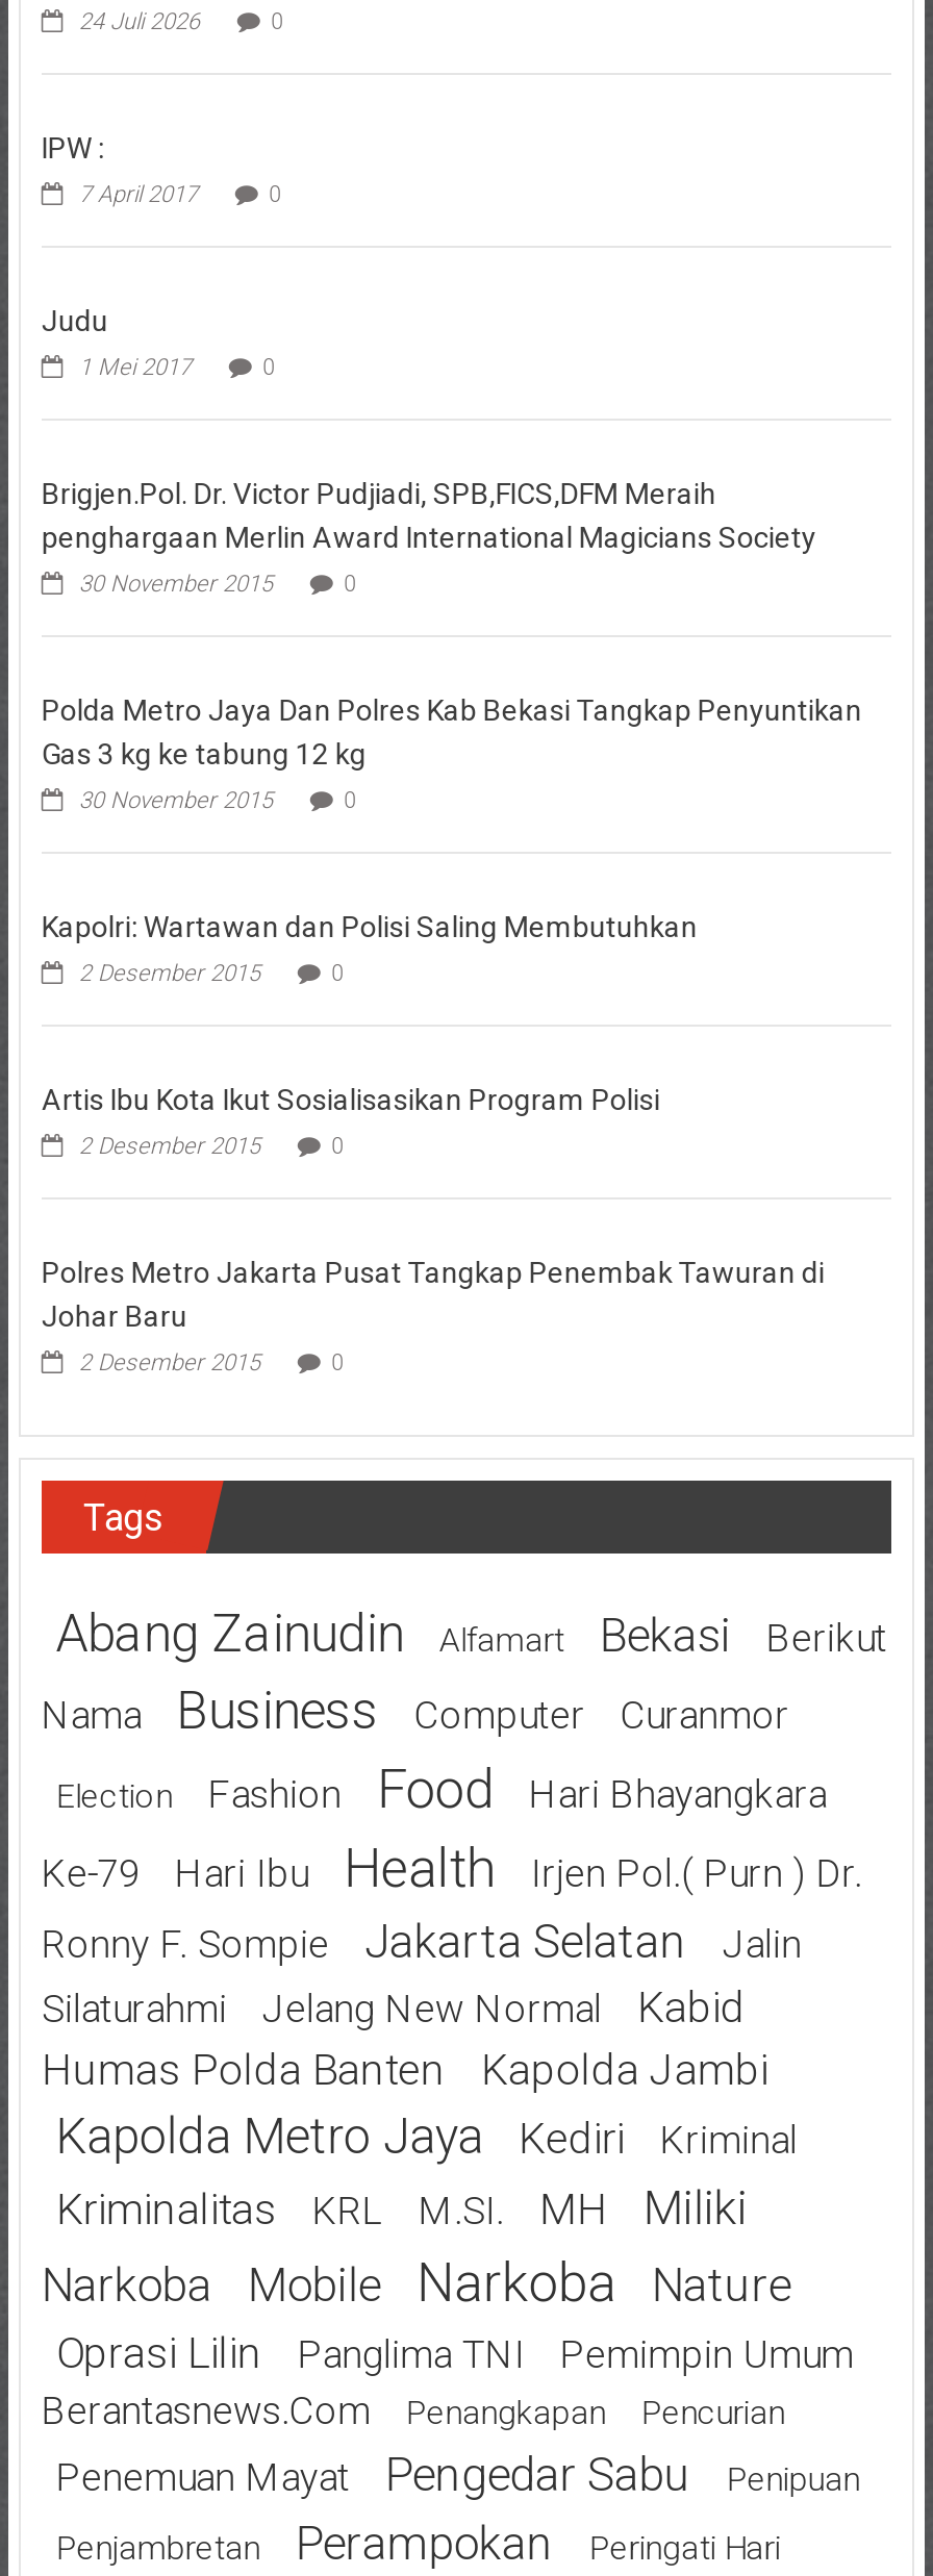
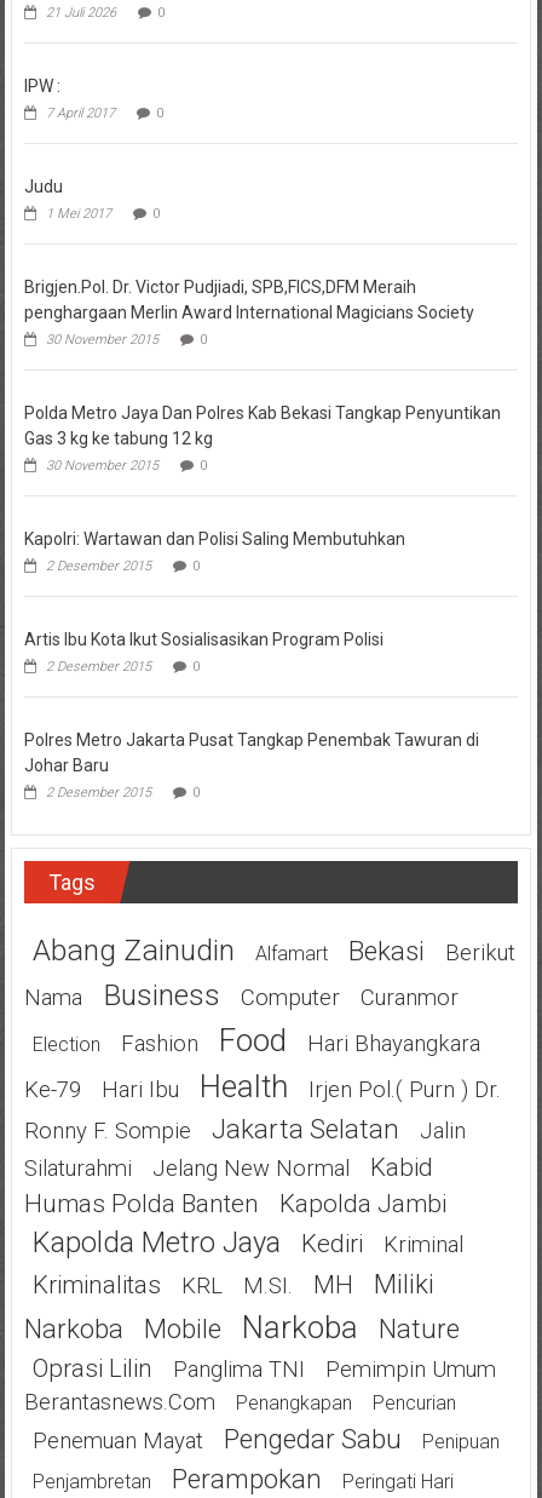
- 24 Juli 2026
+ 21 Juli 2026
